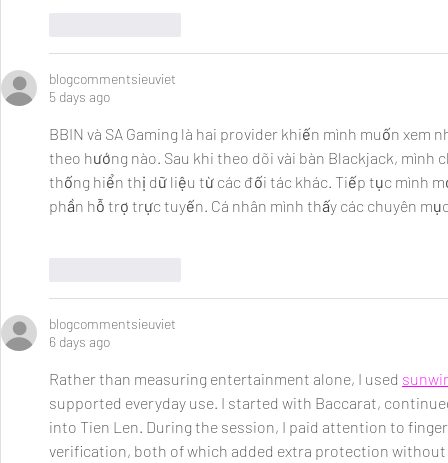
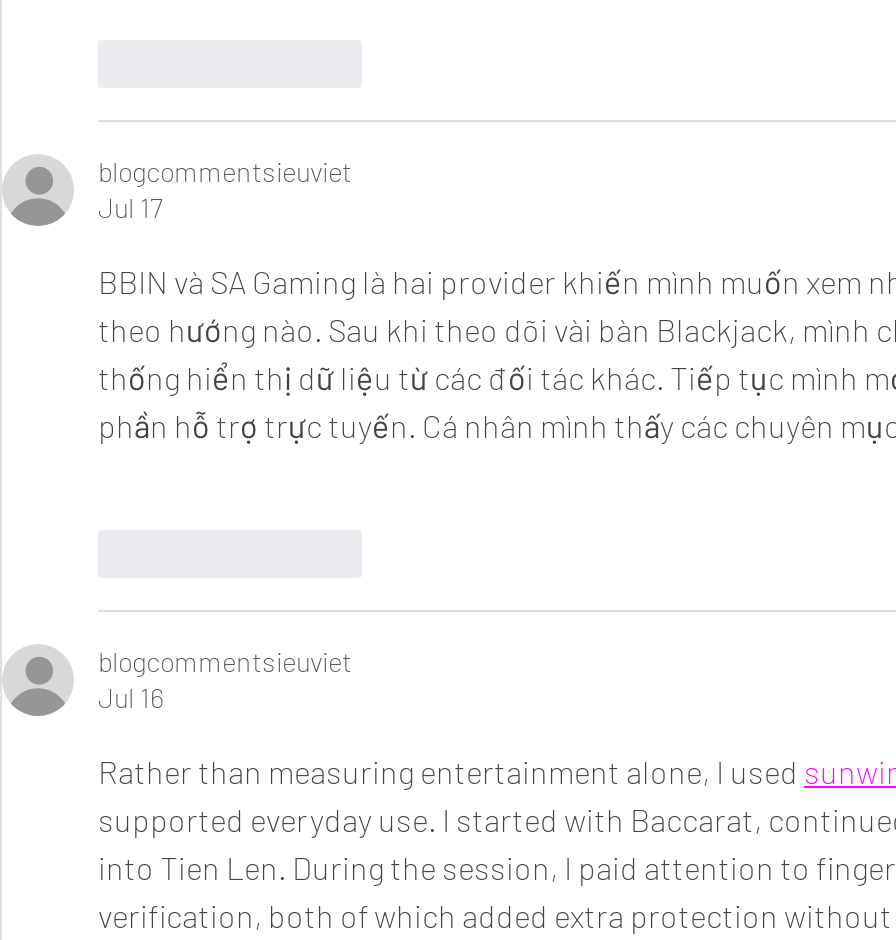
- 5 days ago
+ Jul 17

- 6 days ago
+ Jul 16
